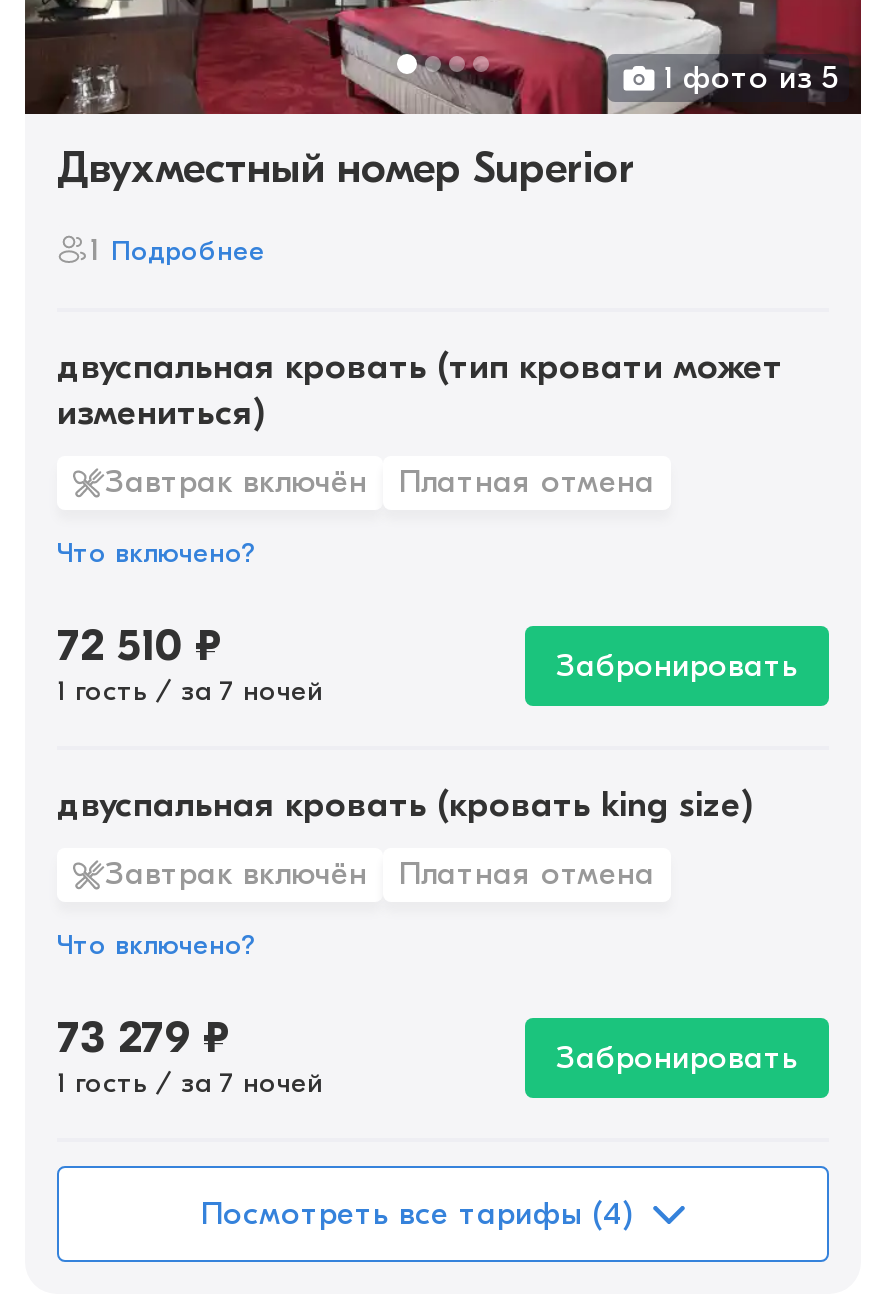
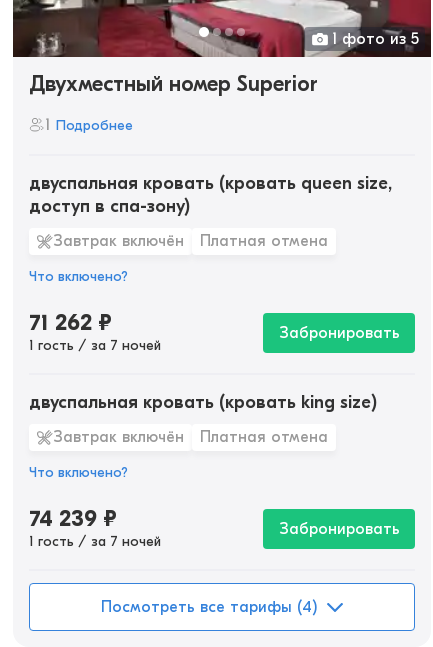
- двуспальная кровать (тип кровати может
- измениться)
+ двуспальная кровать (кровать queen size,
+ доступ в спа-зону)

- 72 510 ₽
+ 71 262 ₽

- 73 279 ₽
+ 74 239 ₽
